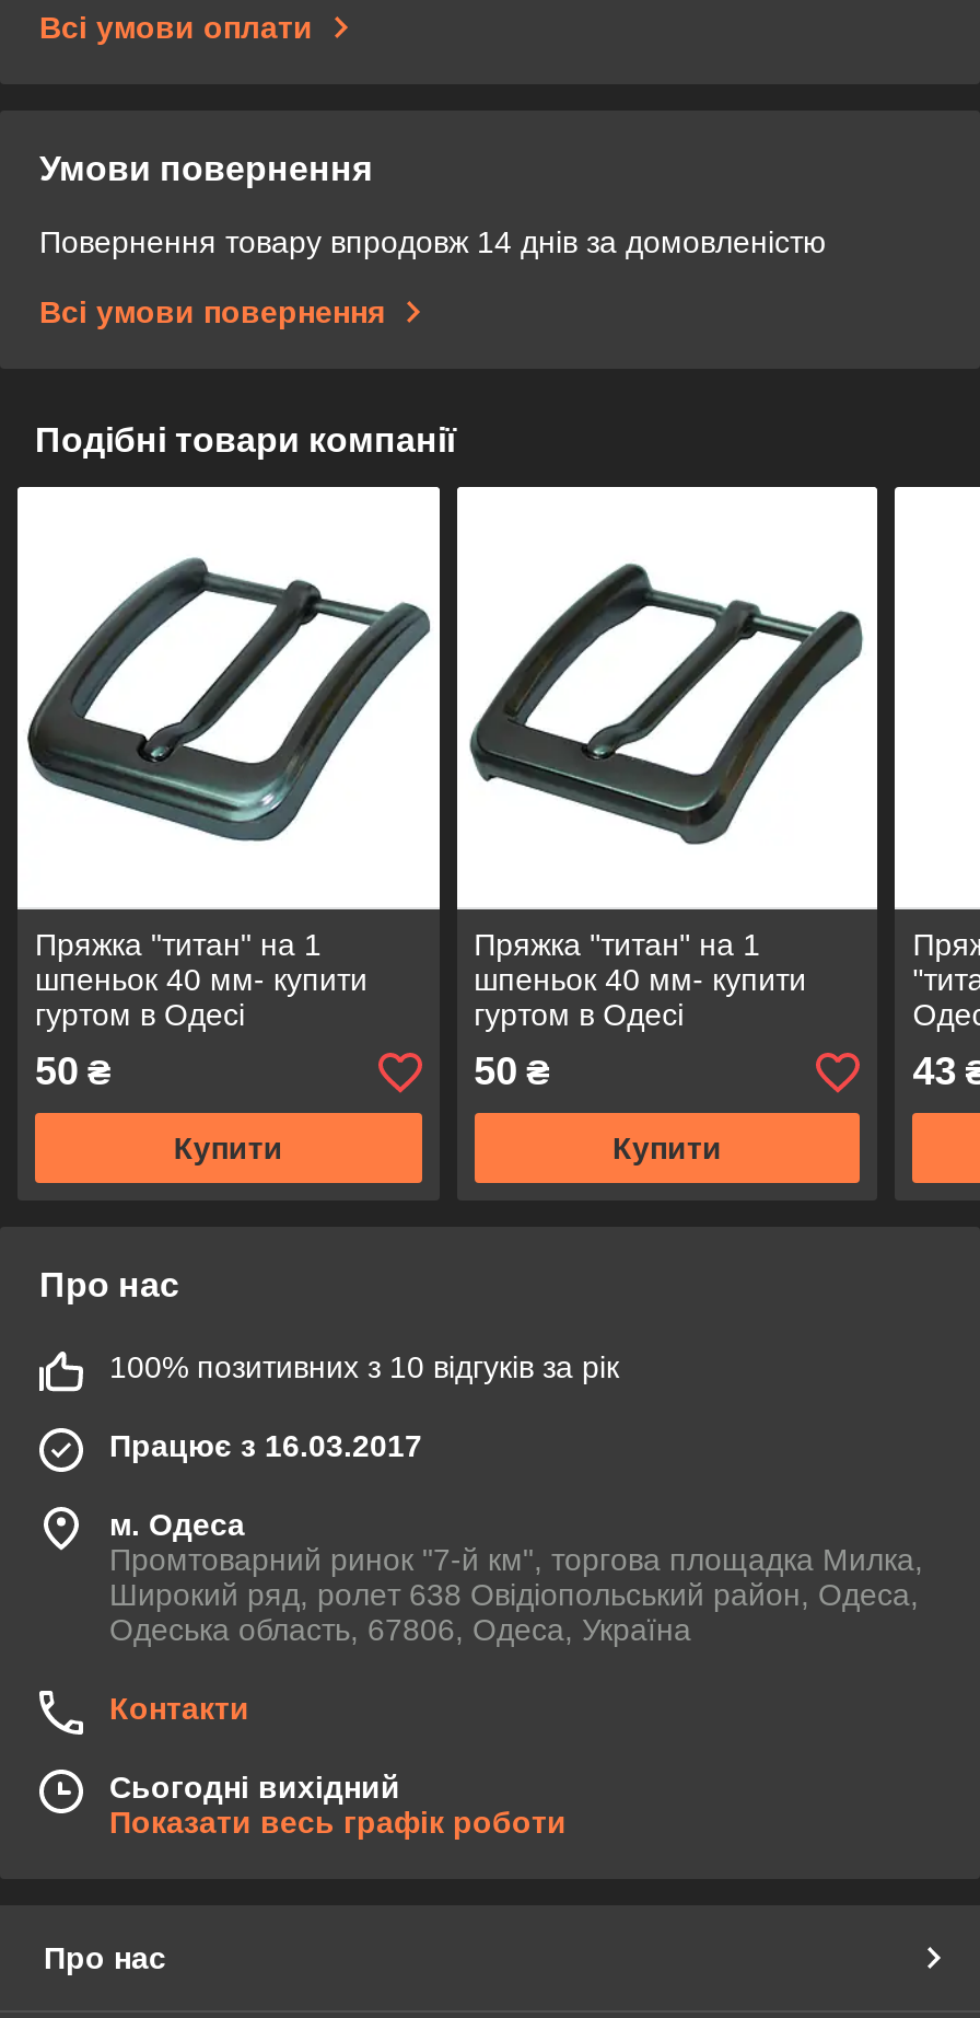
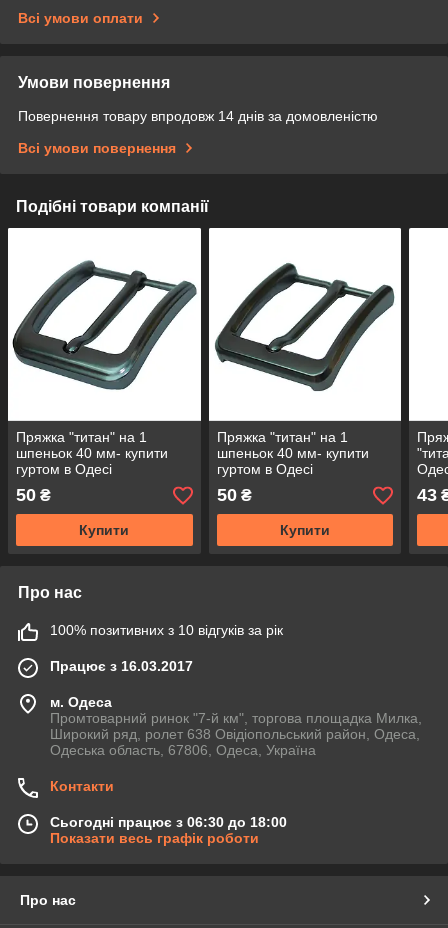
- Сьогодні вихідний
+ Сьогодні працює з 06:30 до 18:00
